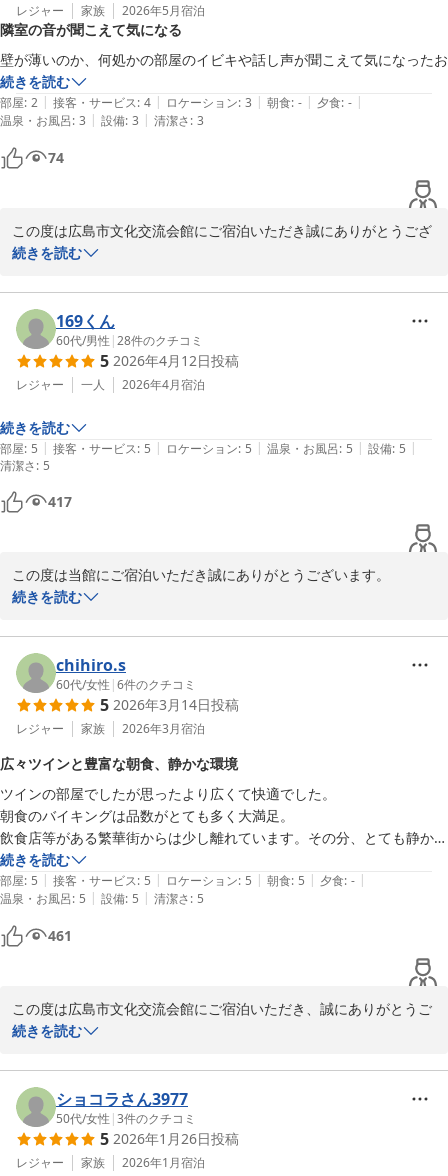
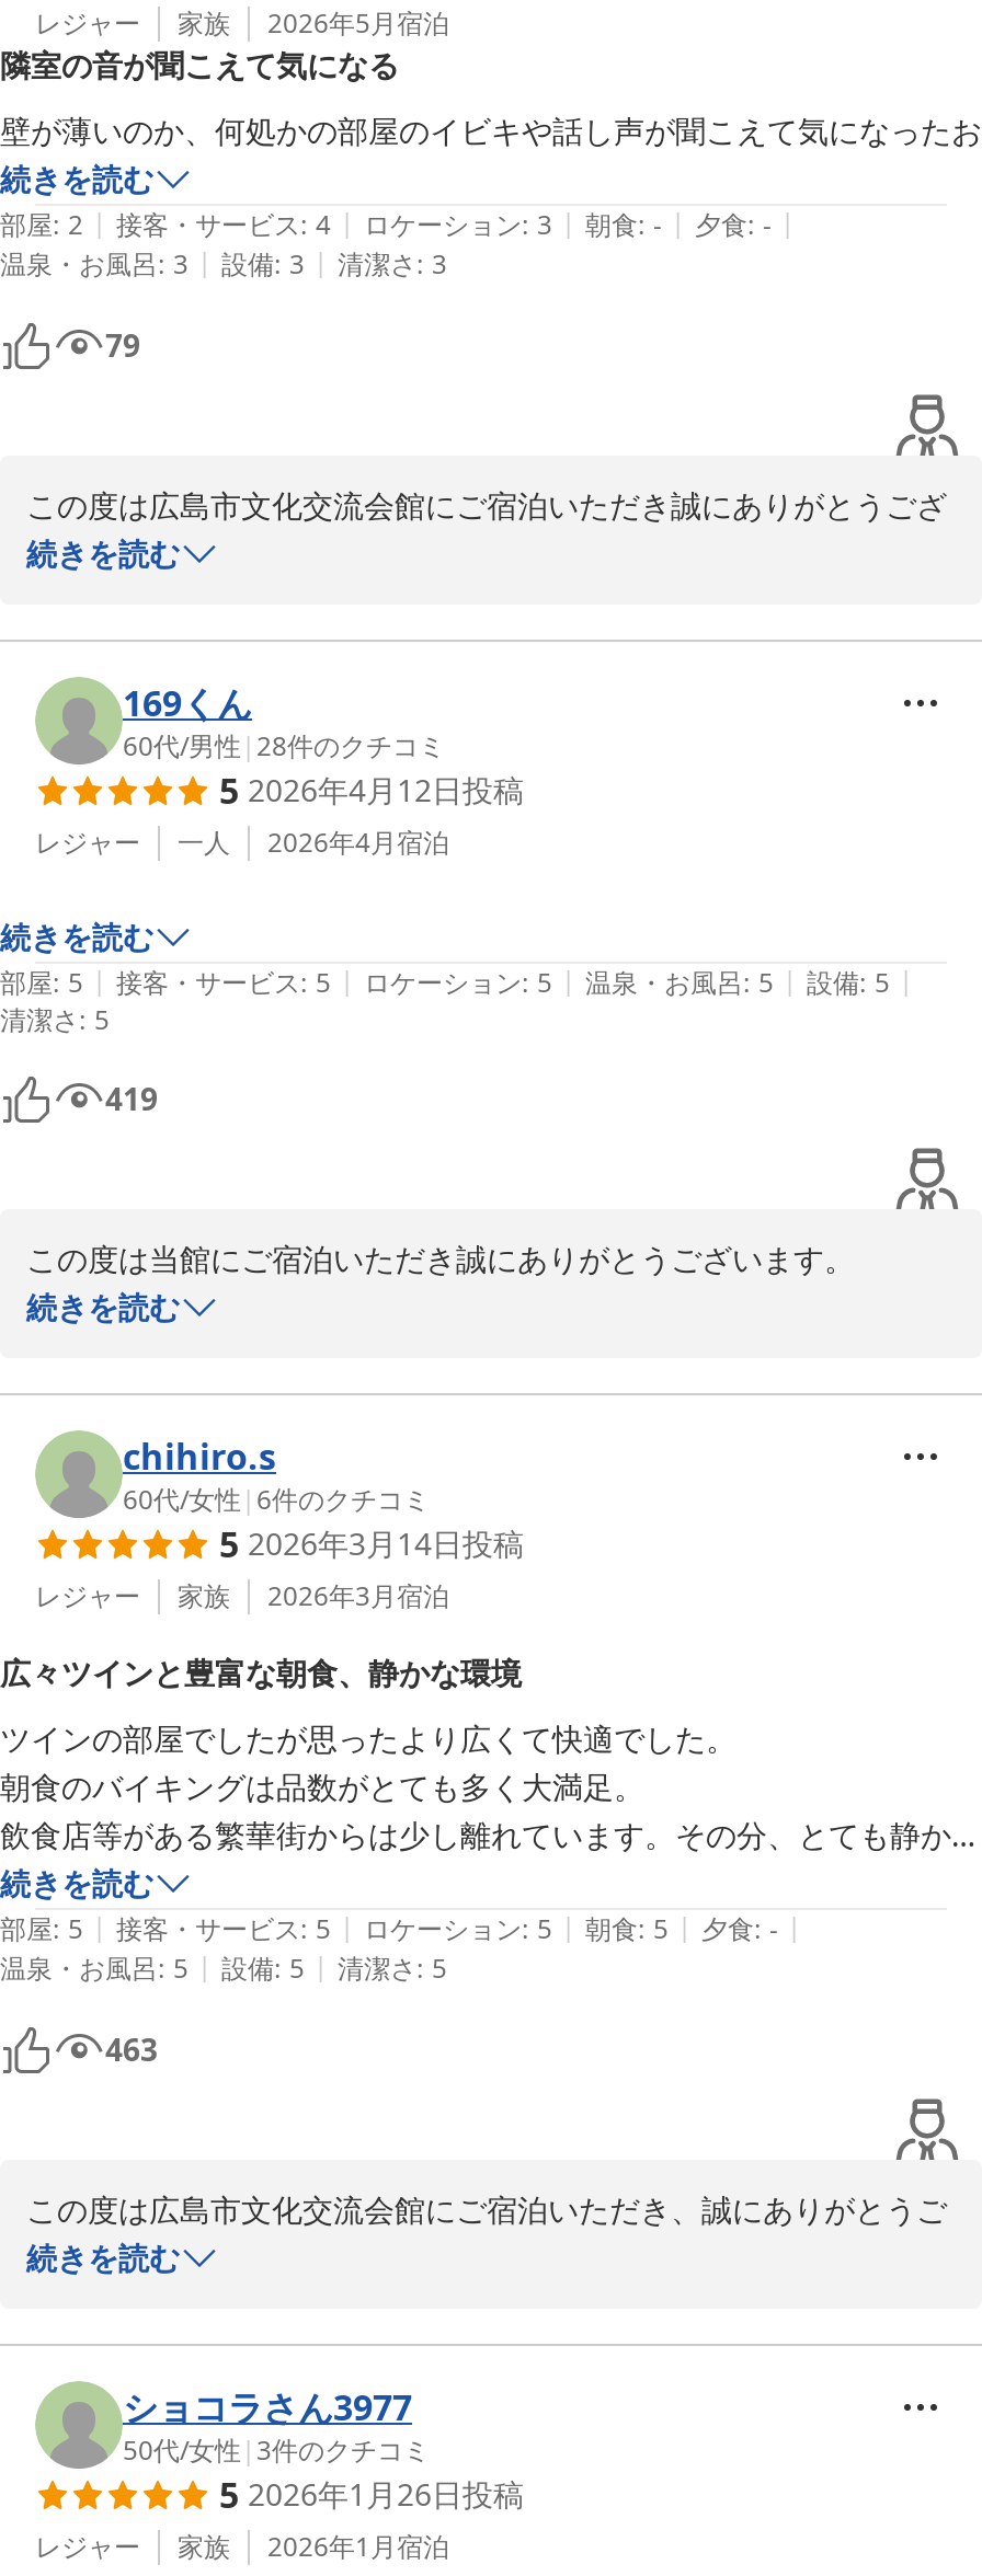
- 74
+ 79

- 417
+ 419

- 461
+ 463
